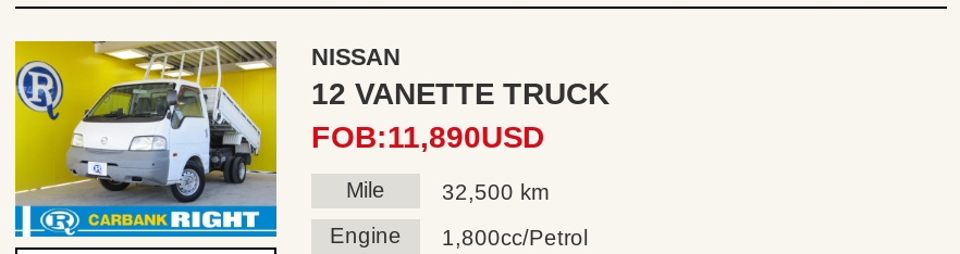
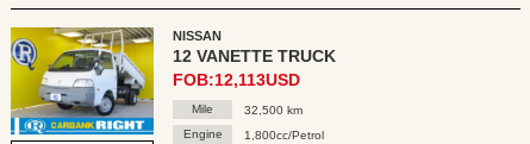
- FOB:11,890USD
+ FOB:12,113USD
